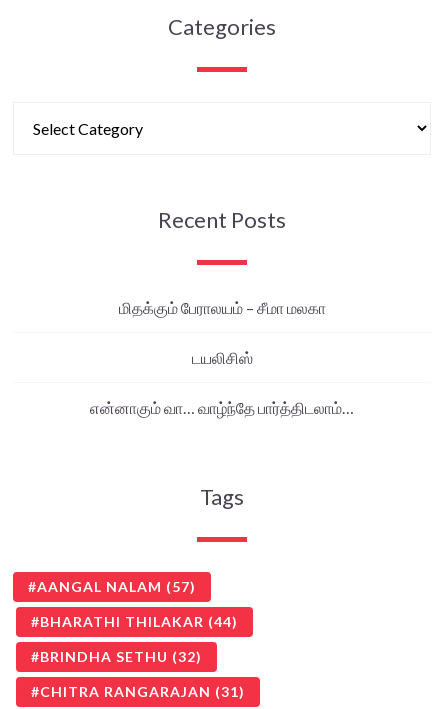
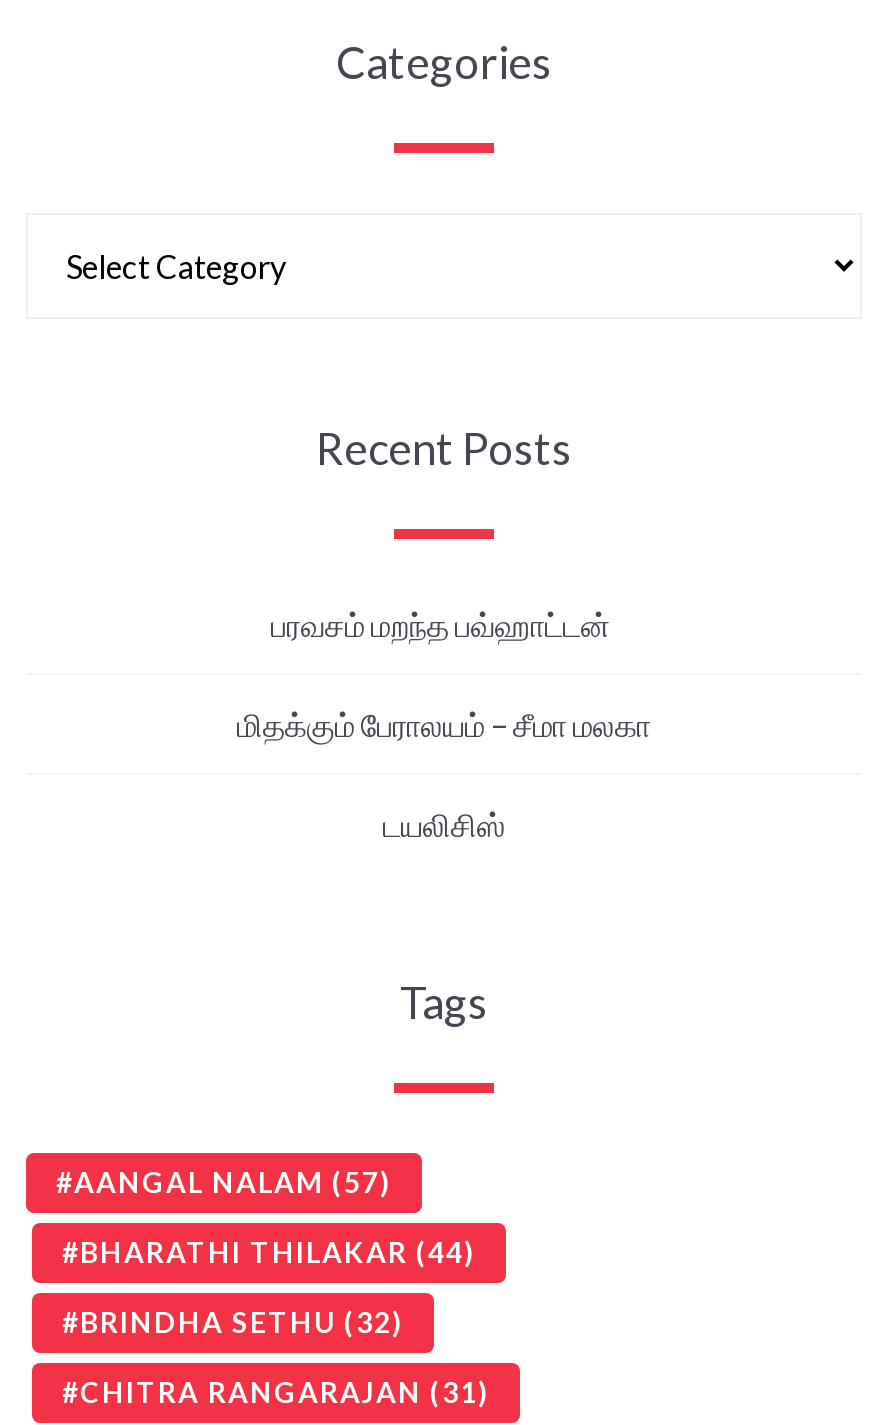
+ பரவசம் மறந்த பவ்ஹாட்டன்

moved down: மிதக்கும் பேராலயம் – சீமா மலகா | டயலிசிஸ்

- என்னாகும் வா… வாழ்ந்தே பார்த்திடலாம்…
